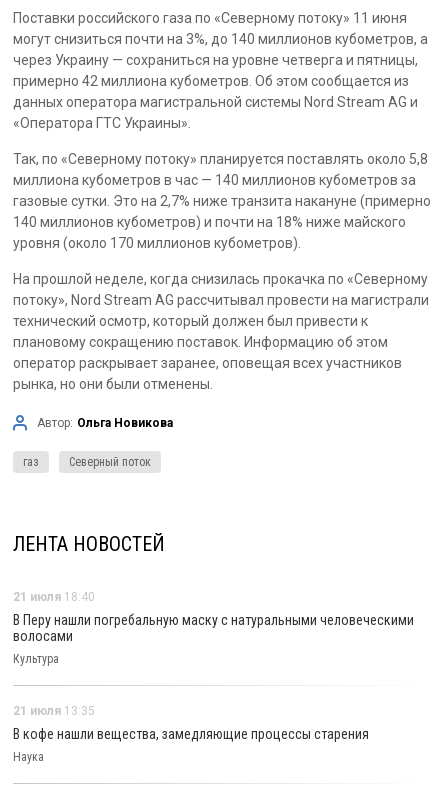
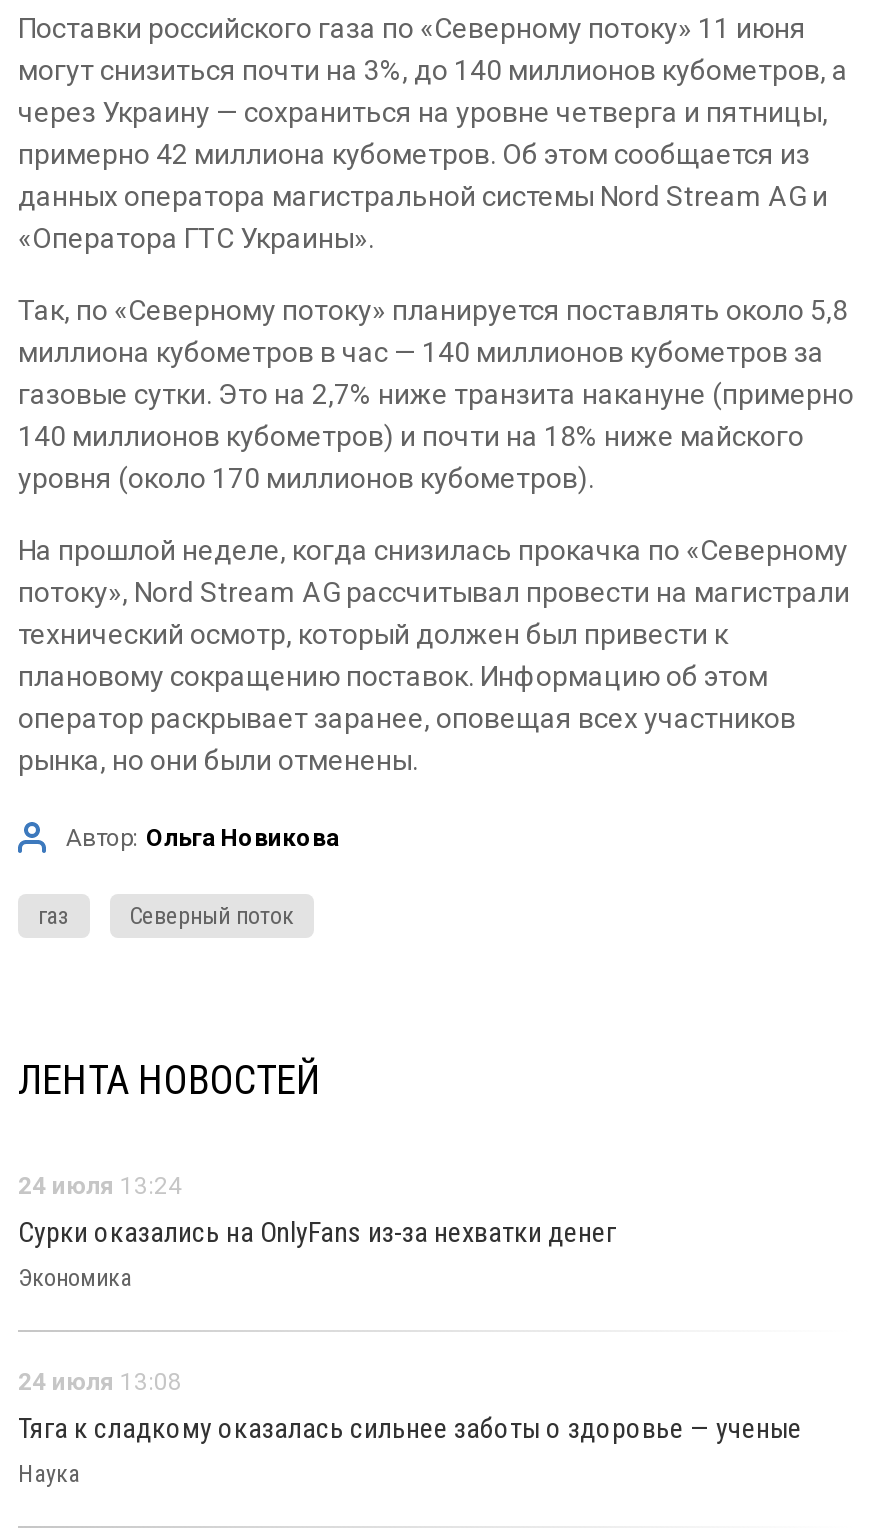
- 21 июля 18:40
+ 24 июля 13:24

- В Перу нашли погребальную маску с натуральными человеческими
- волосами
+ Сурки оказались на OnlyFans из-за нехватки денег

- Культура
+ Экономика

- 21 июля 13:35
+ 24 июля 13:08

- В кофе нашли вещества, замедляющие процессы старения
+ Тяга к сладкому оказалась сильнее заботы о здоровье — ученые
